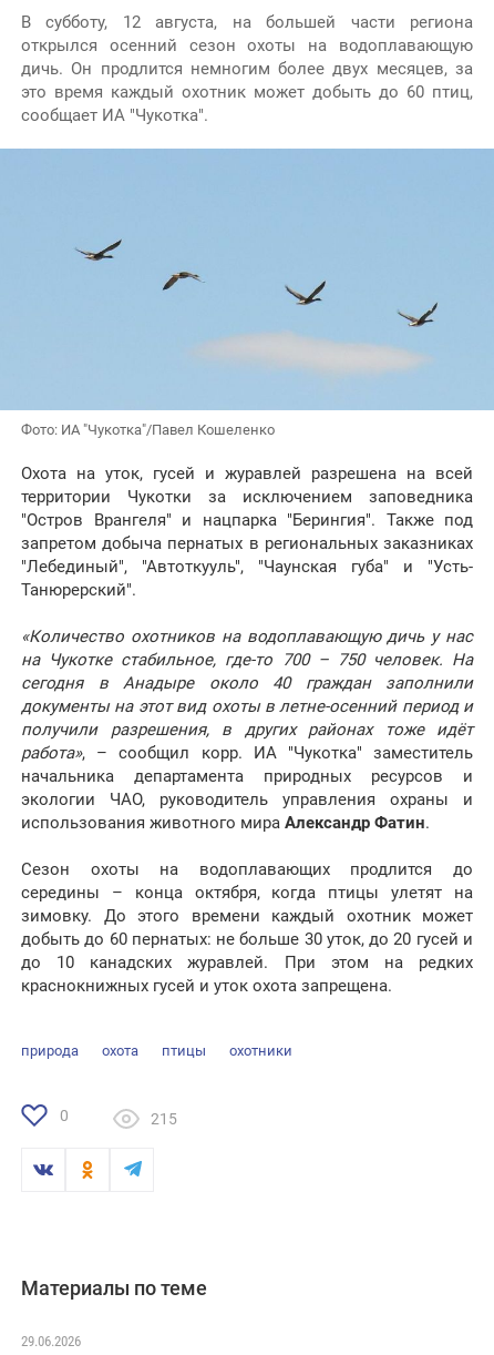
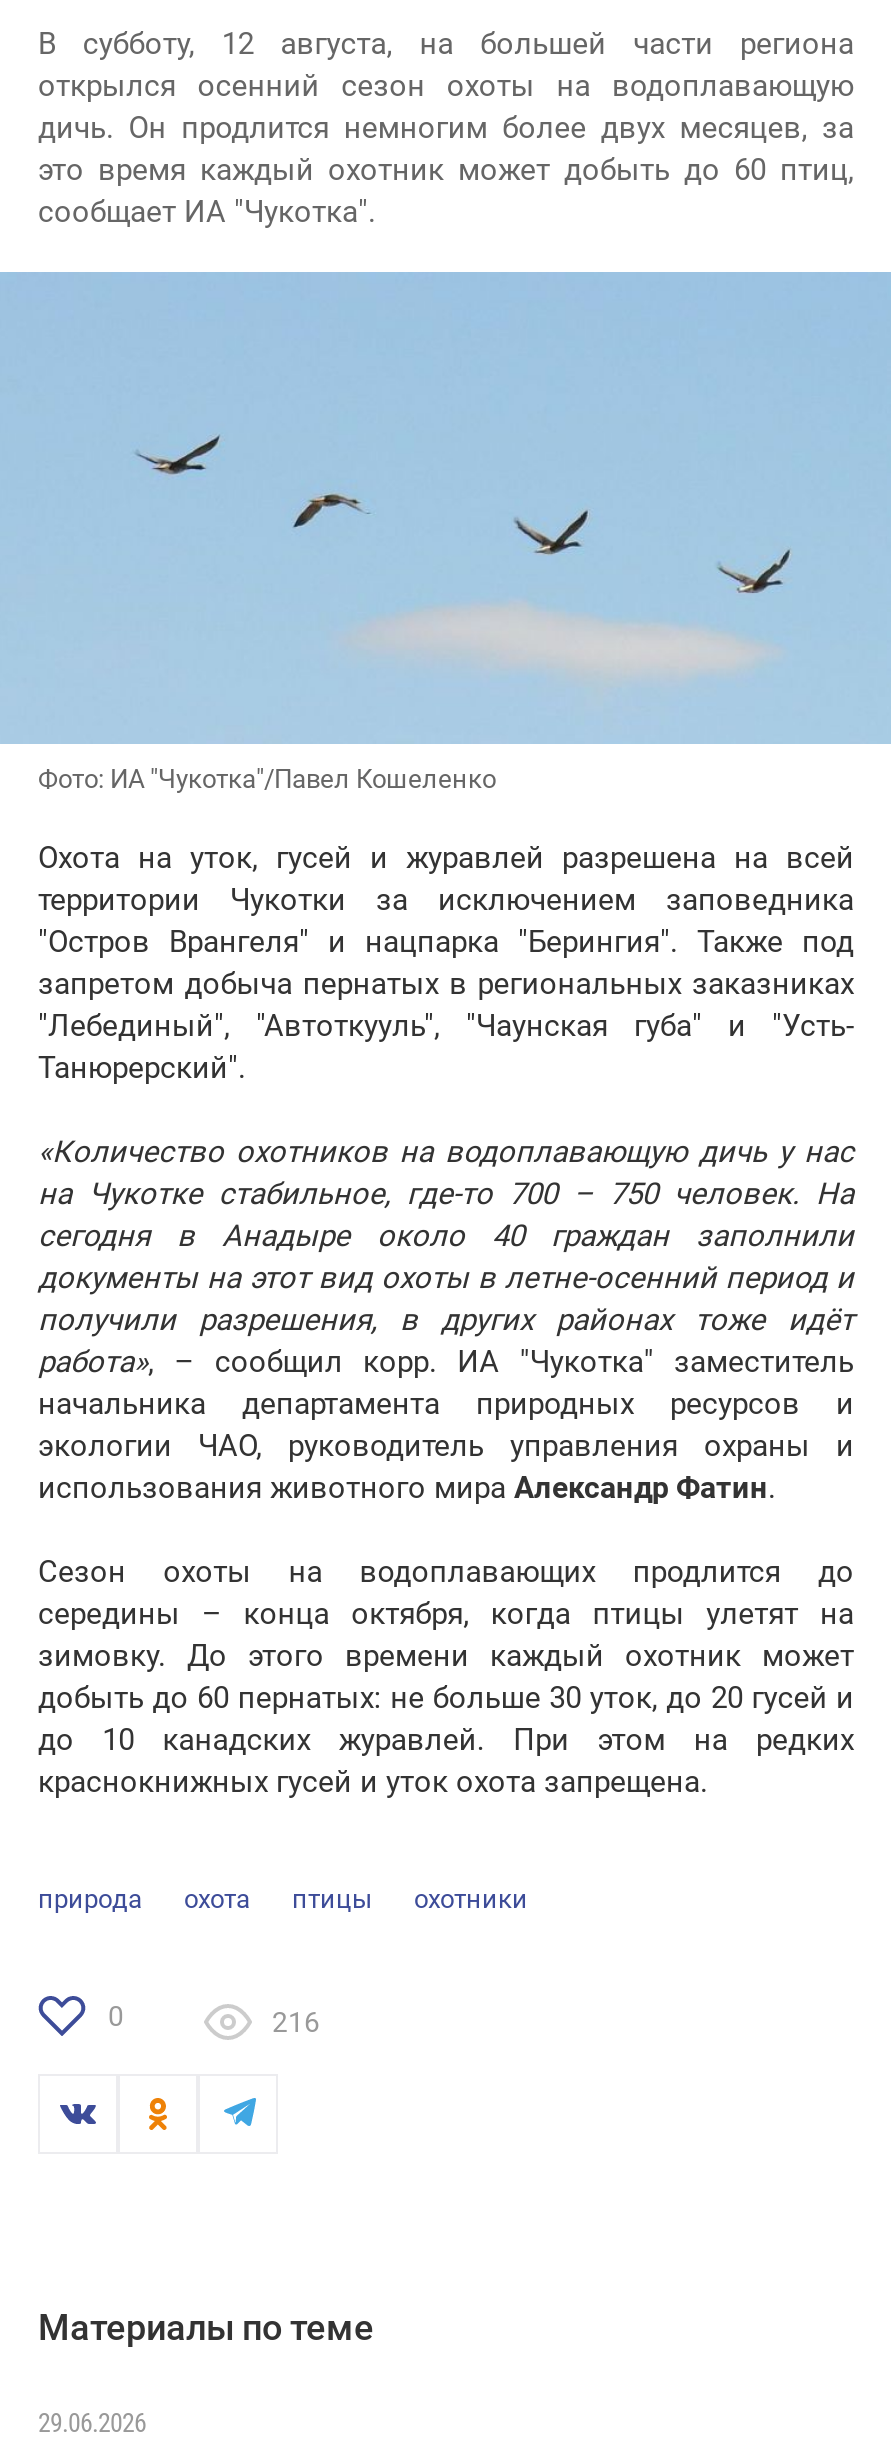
- 215
+ 216
